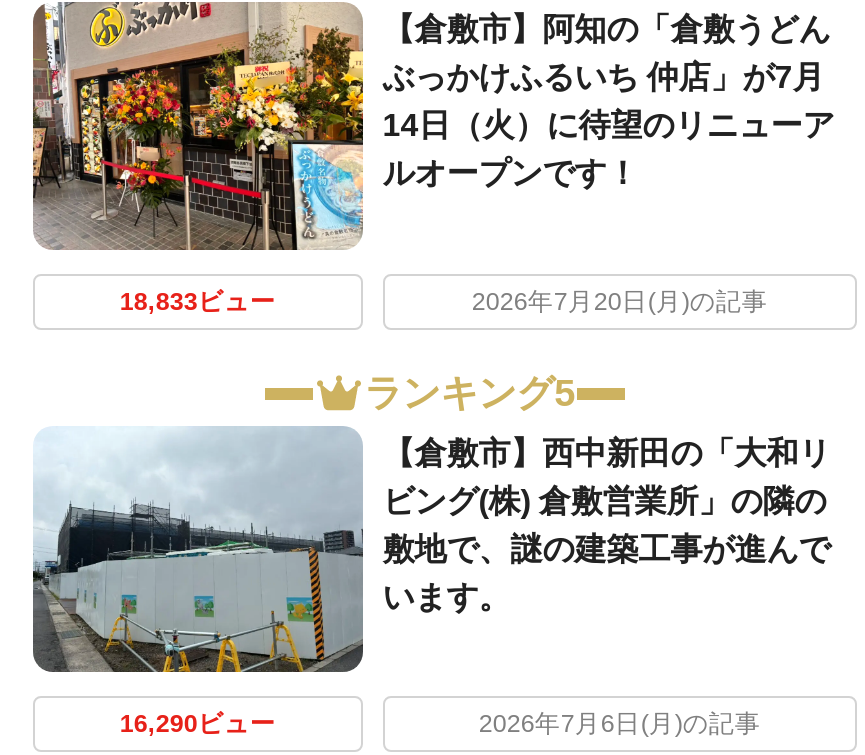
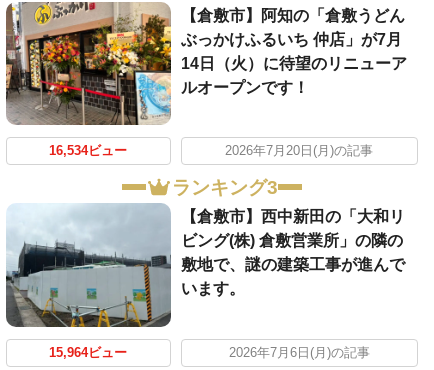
- 18,833ビュー
+ 16,534ビュー

- ランキング5
+ ランキング3

- 16,290ビュー
+ 15,964ビュー
